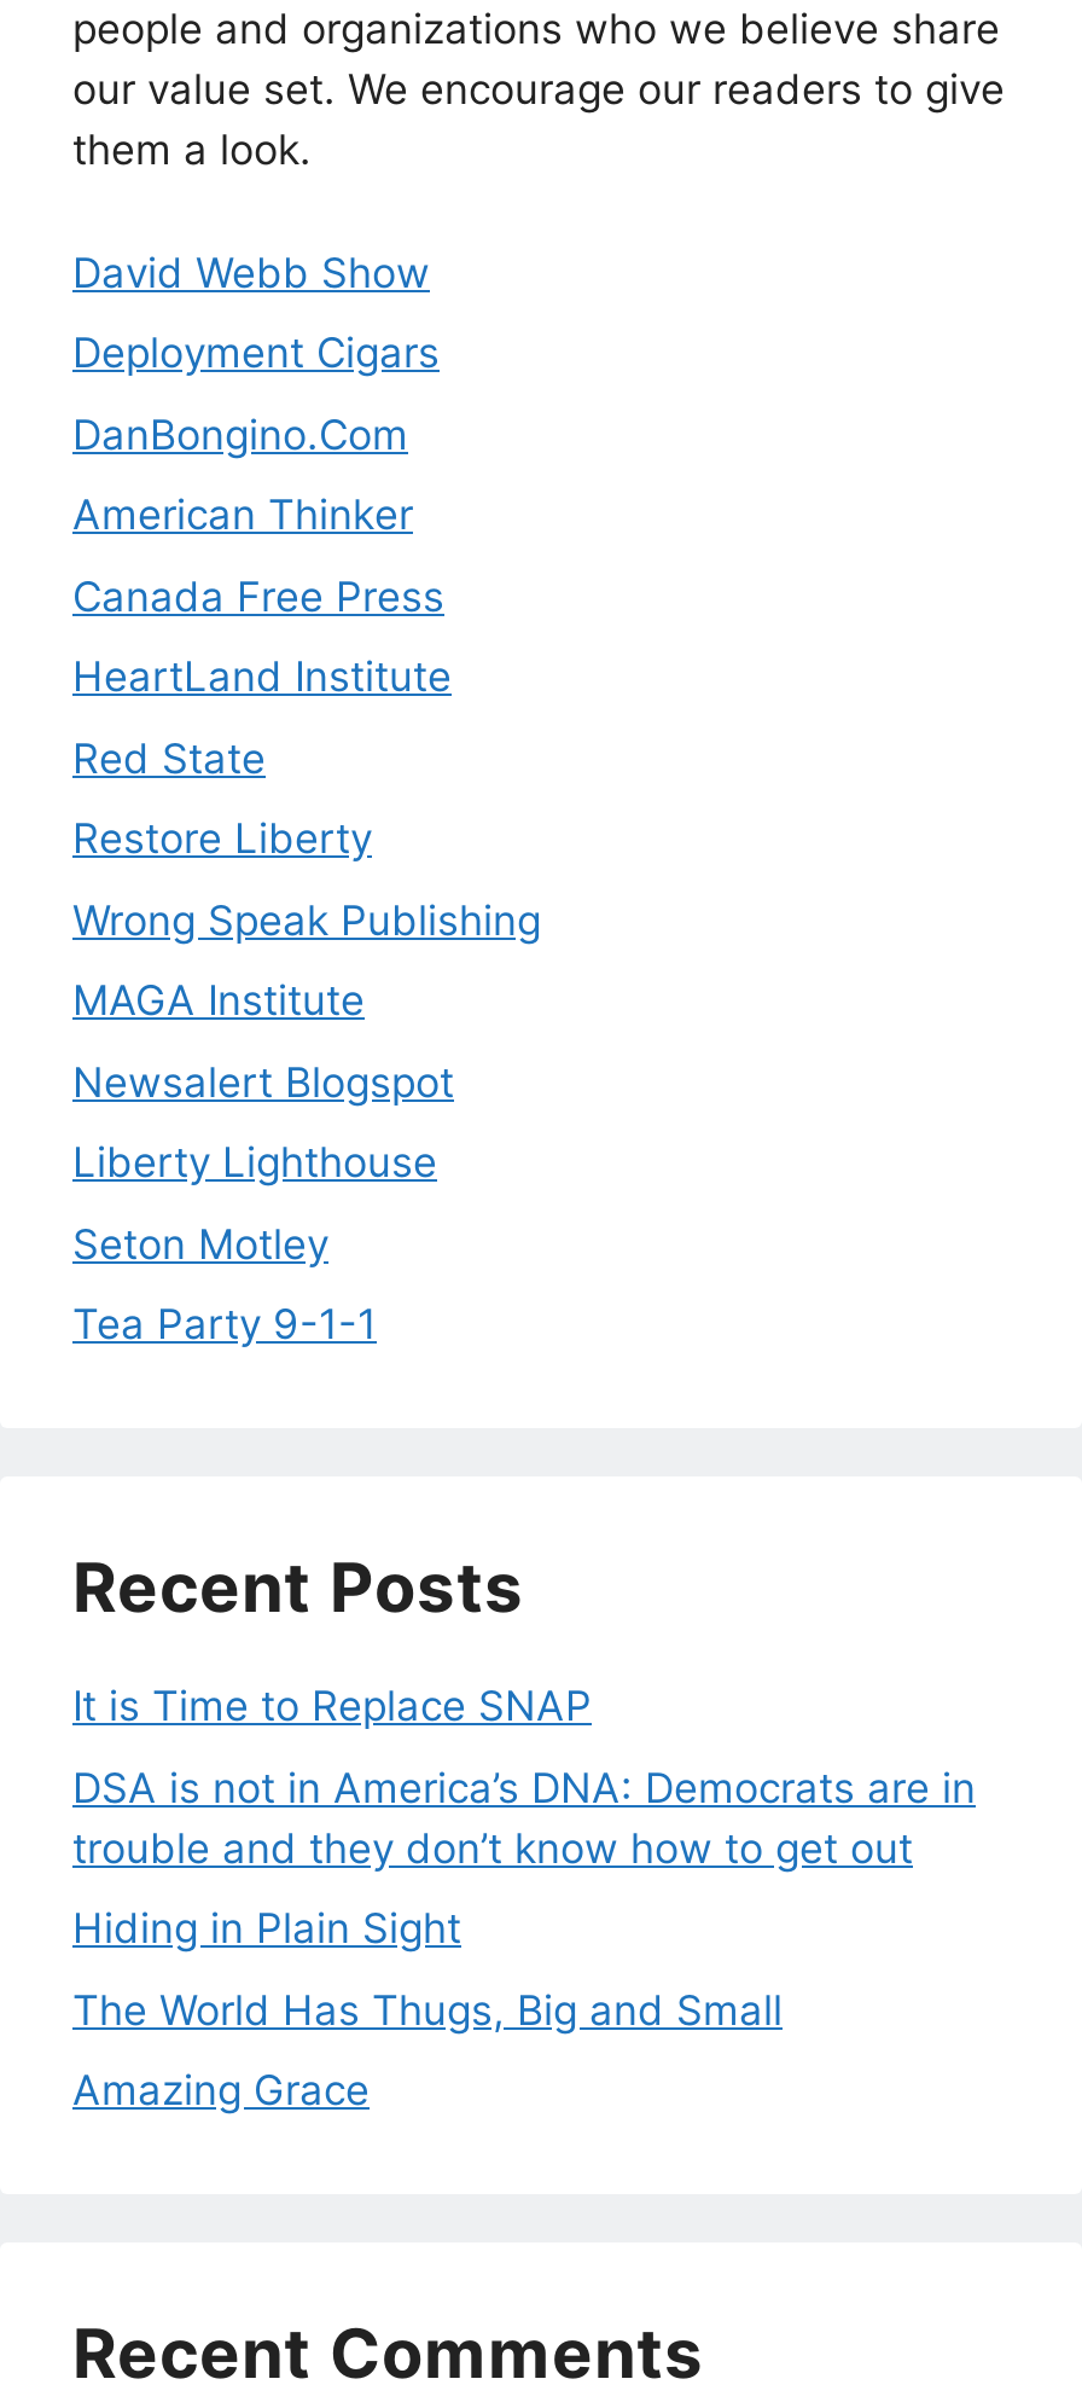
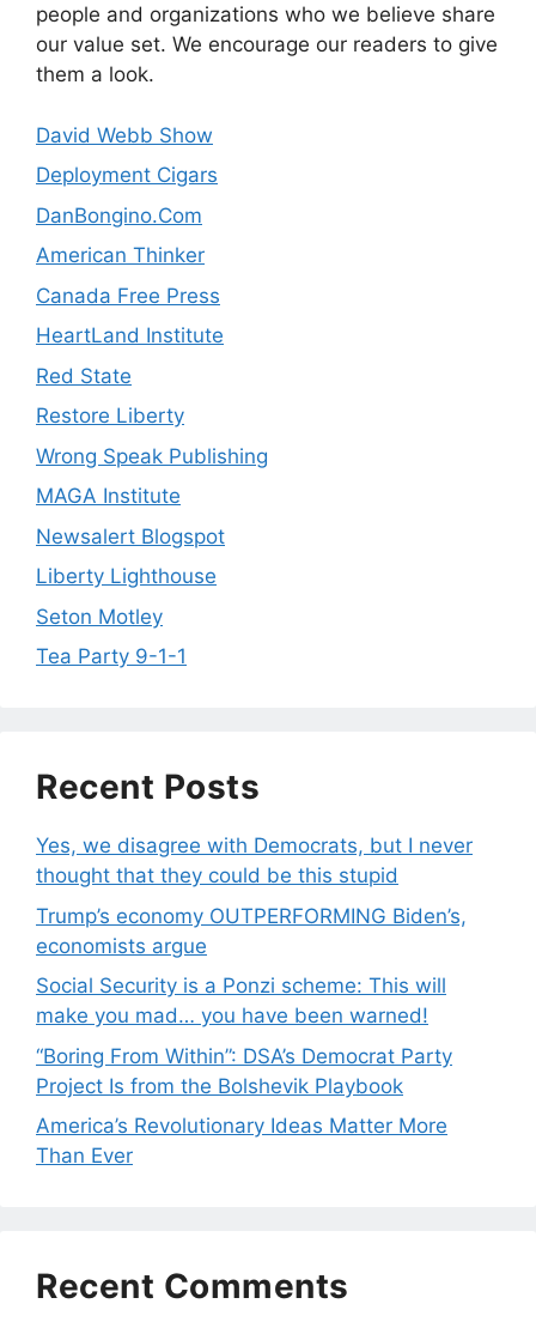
- It is Time to Replace SNAP
+ Yes, we disagree with Democrats, but I never
+ thought that they could be this stupid

- DSA is not in America’s DNA: Democrats are in
- trouble and they don’t know how to get out
+ Trump’s economy OUTPERFORMING Biden’s,
+ economists argue

- Hiding in Plain Sight
+ Social Security is a Ponzi scheme: This will
+ make you mad… you have been warned!

- The World Has Thugs, Big and Small
+ “Boring From Within”: DSA’s Democrat Party
+ Project Is from the Bolshevik Playbook

- Amazing Grace
+ America’s Revolutionary Ideas Matter More
+ Than Ever
